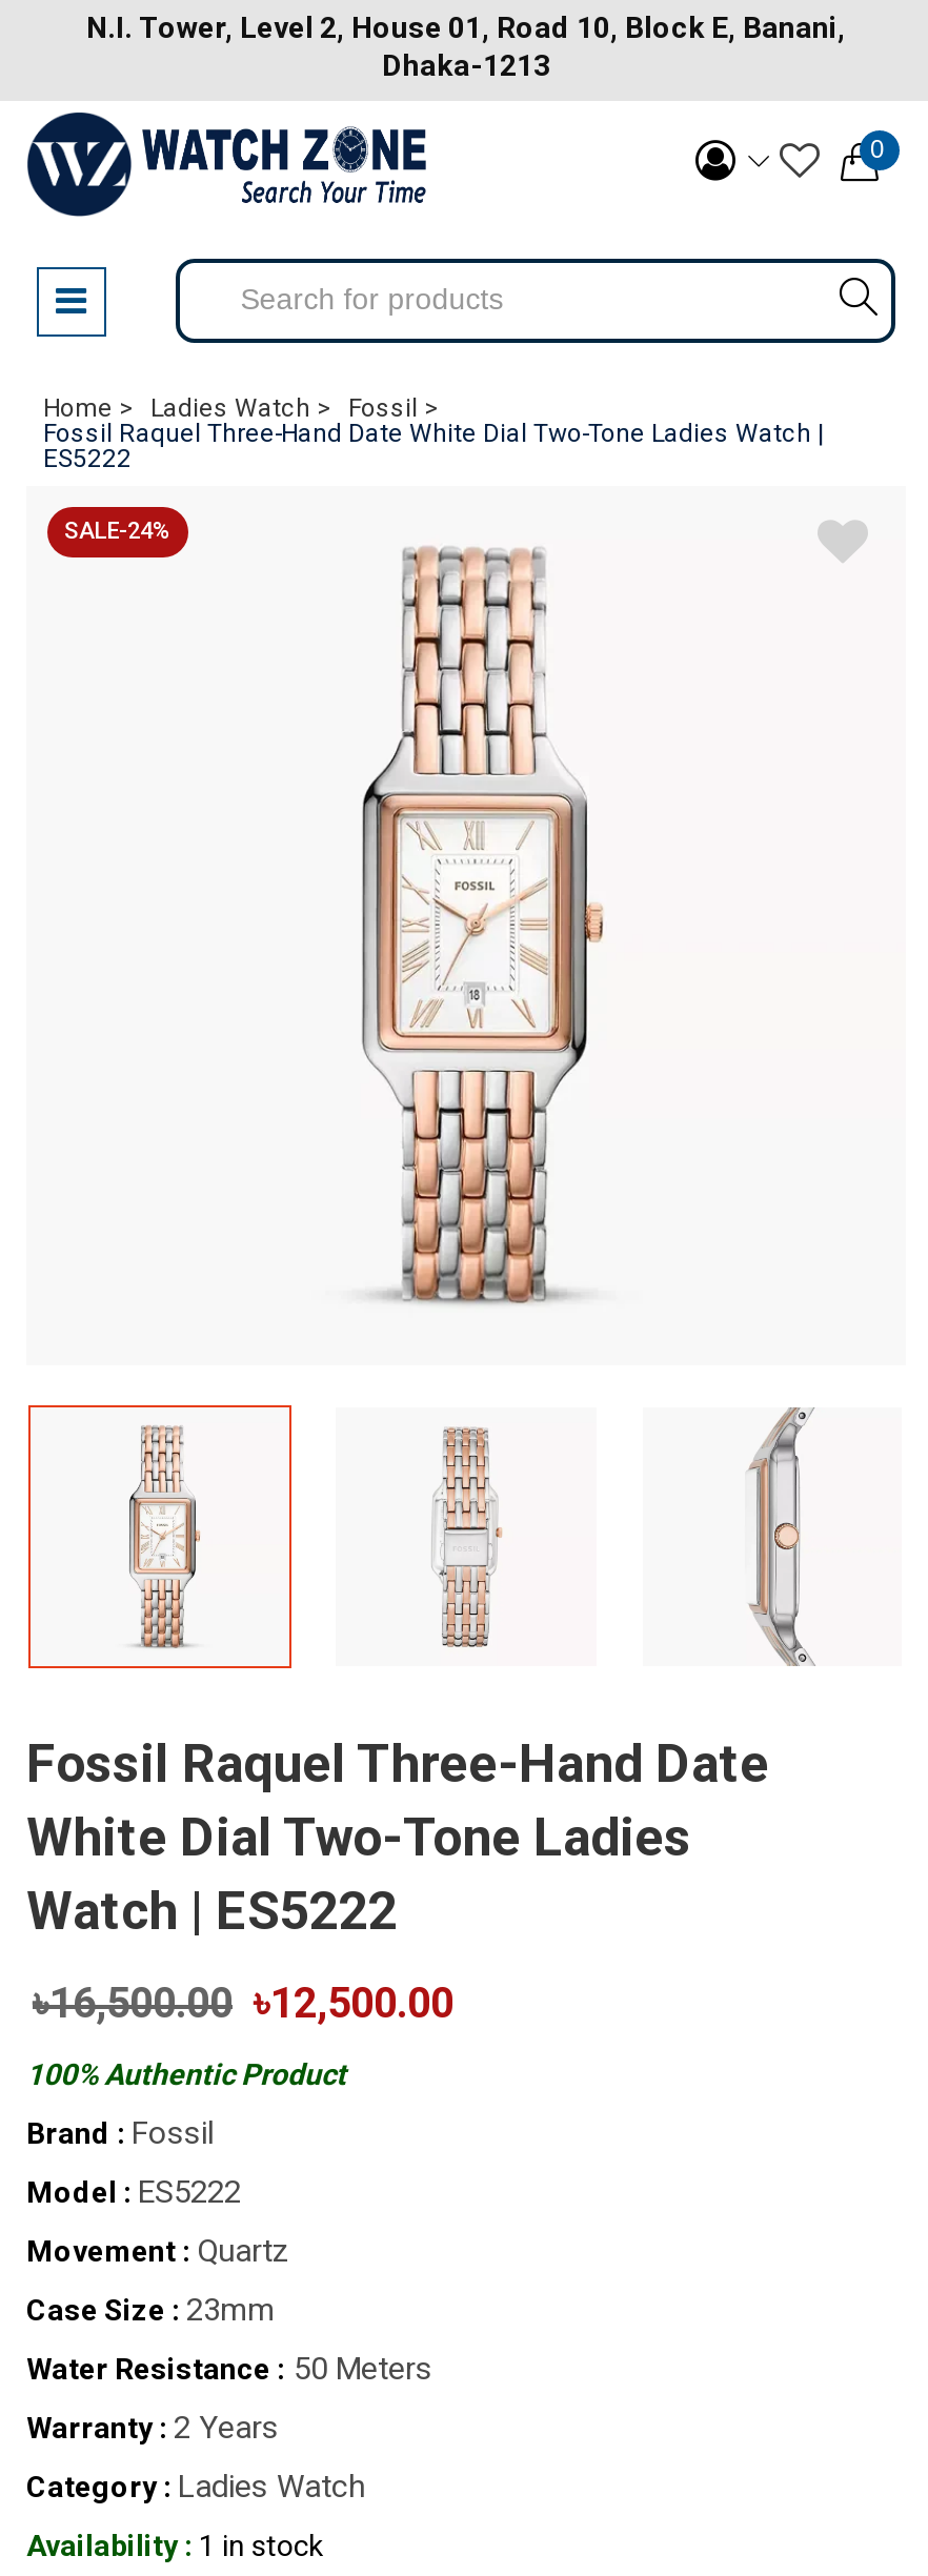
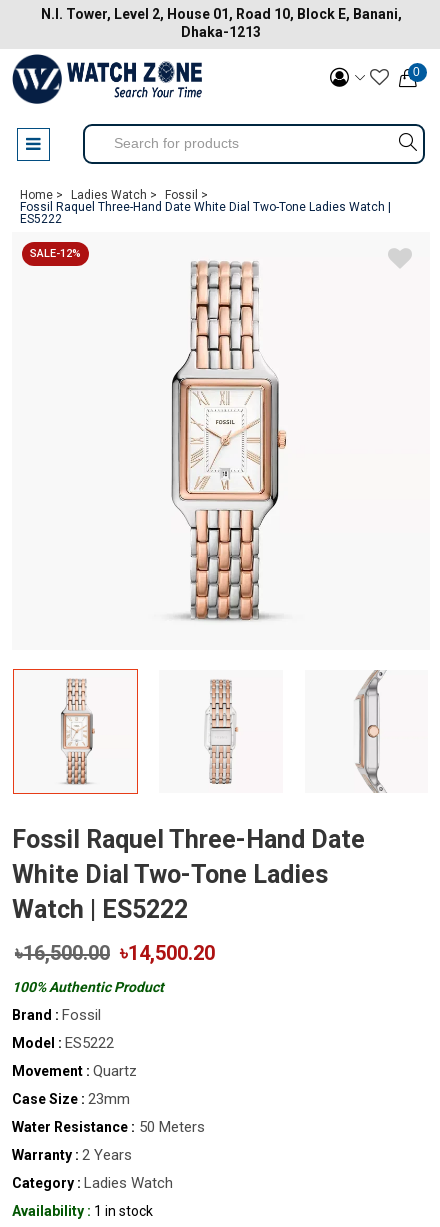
- SALE-24%
+ SALE-12%

- ৳16,500.00 ৳12,500.00
+ ৳16,500.00 ৳14,500.20
